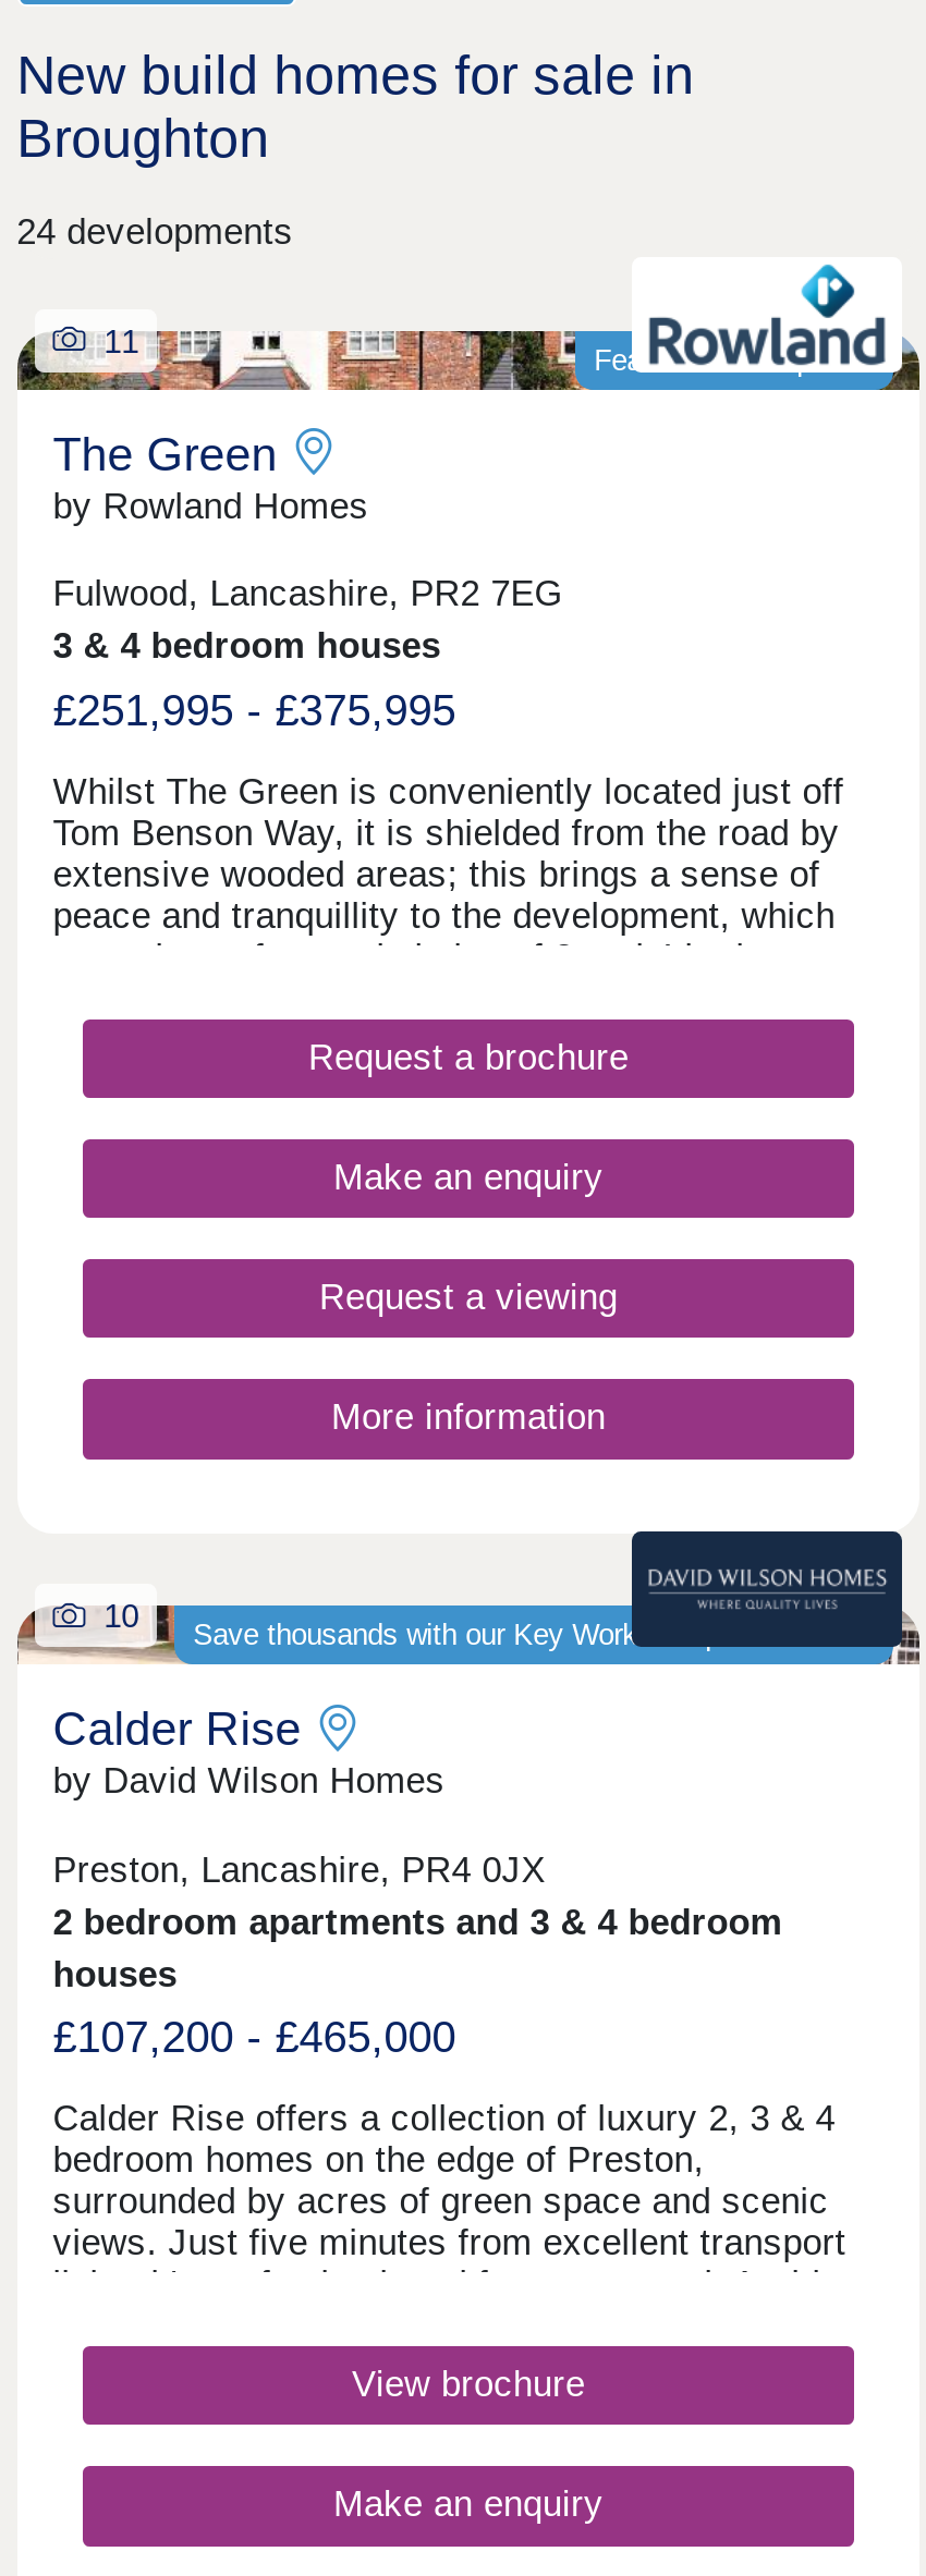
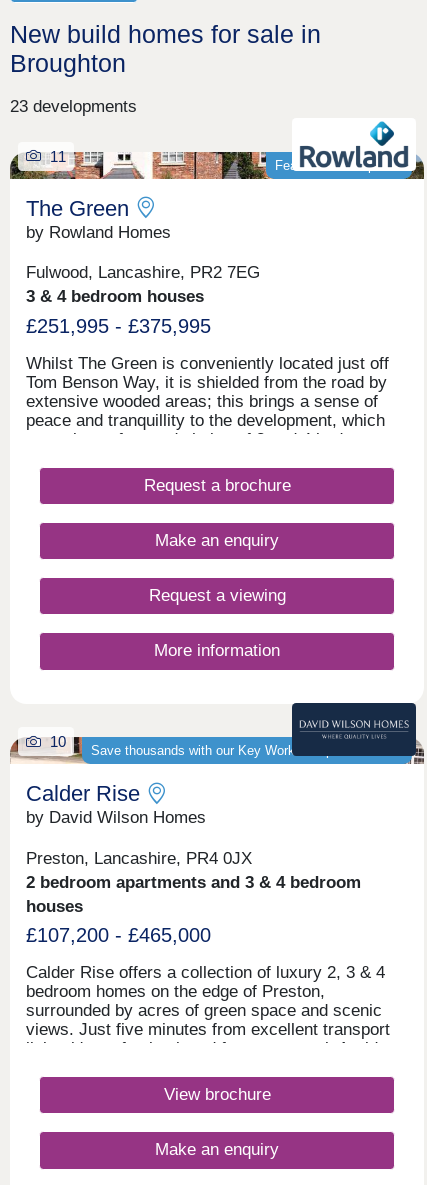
- 24 developments
+ 23 developments
